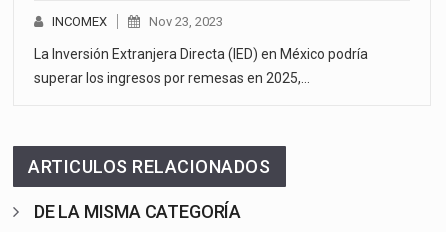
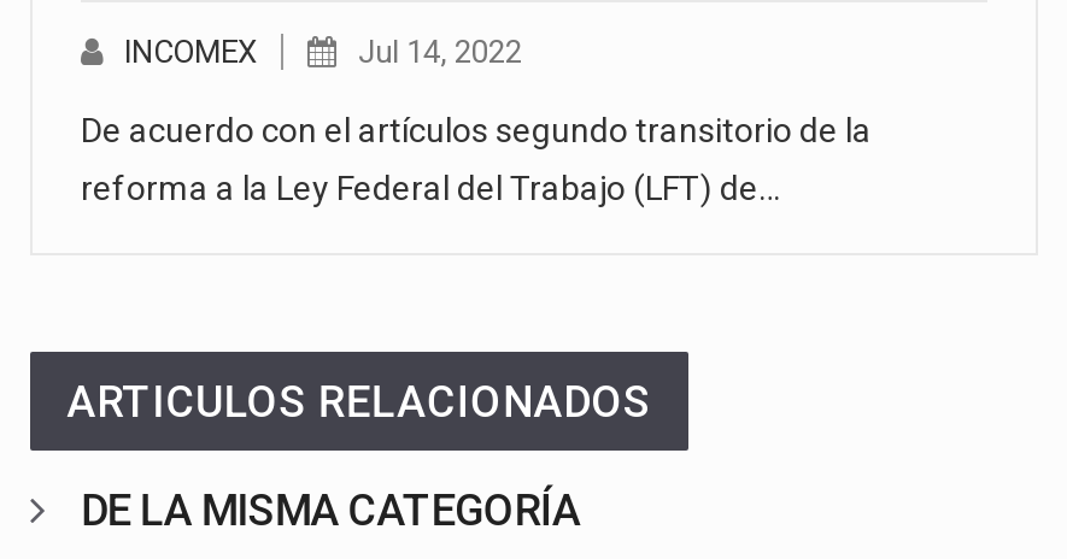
- Nov 23, 2023
+ Jul 14, 2022

- La Inversión Extranjera Directa (IED) en México podría
+ De acuerdo con el artículos segundo transitorio de la

- superar los ingresos por remesas en 2025,…
+ reforma a la Ley Federal del Trabajo (LFT) de…
